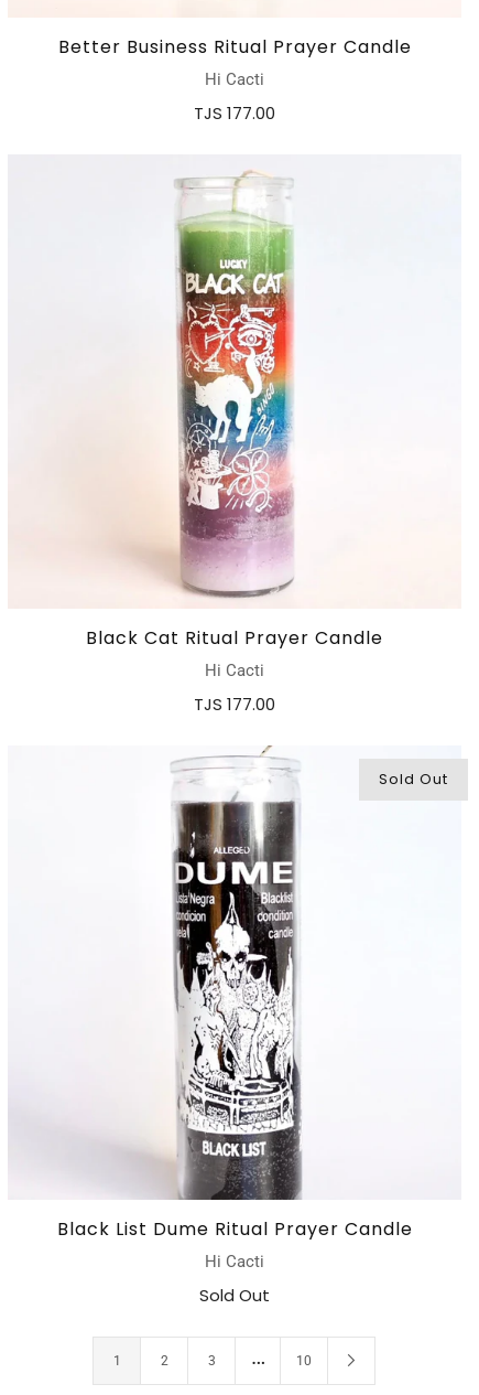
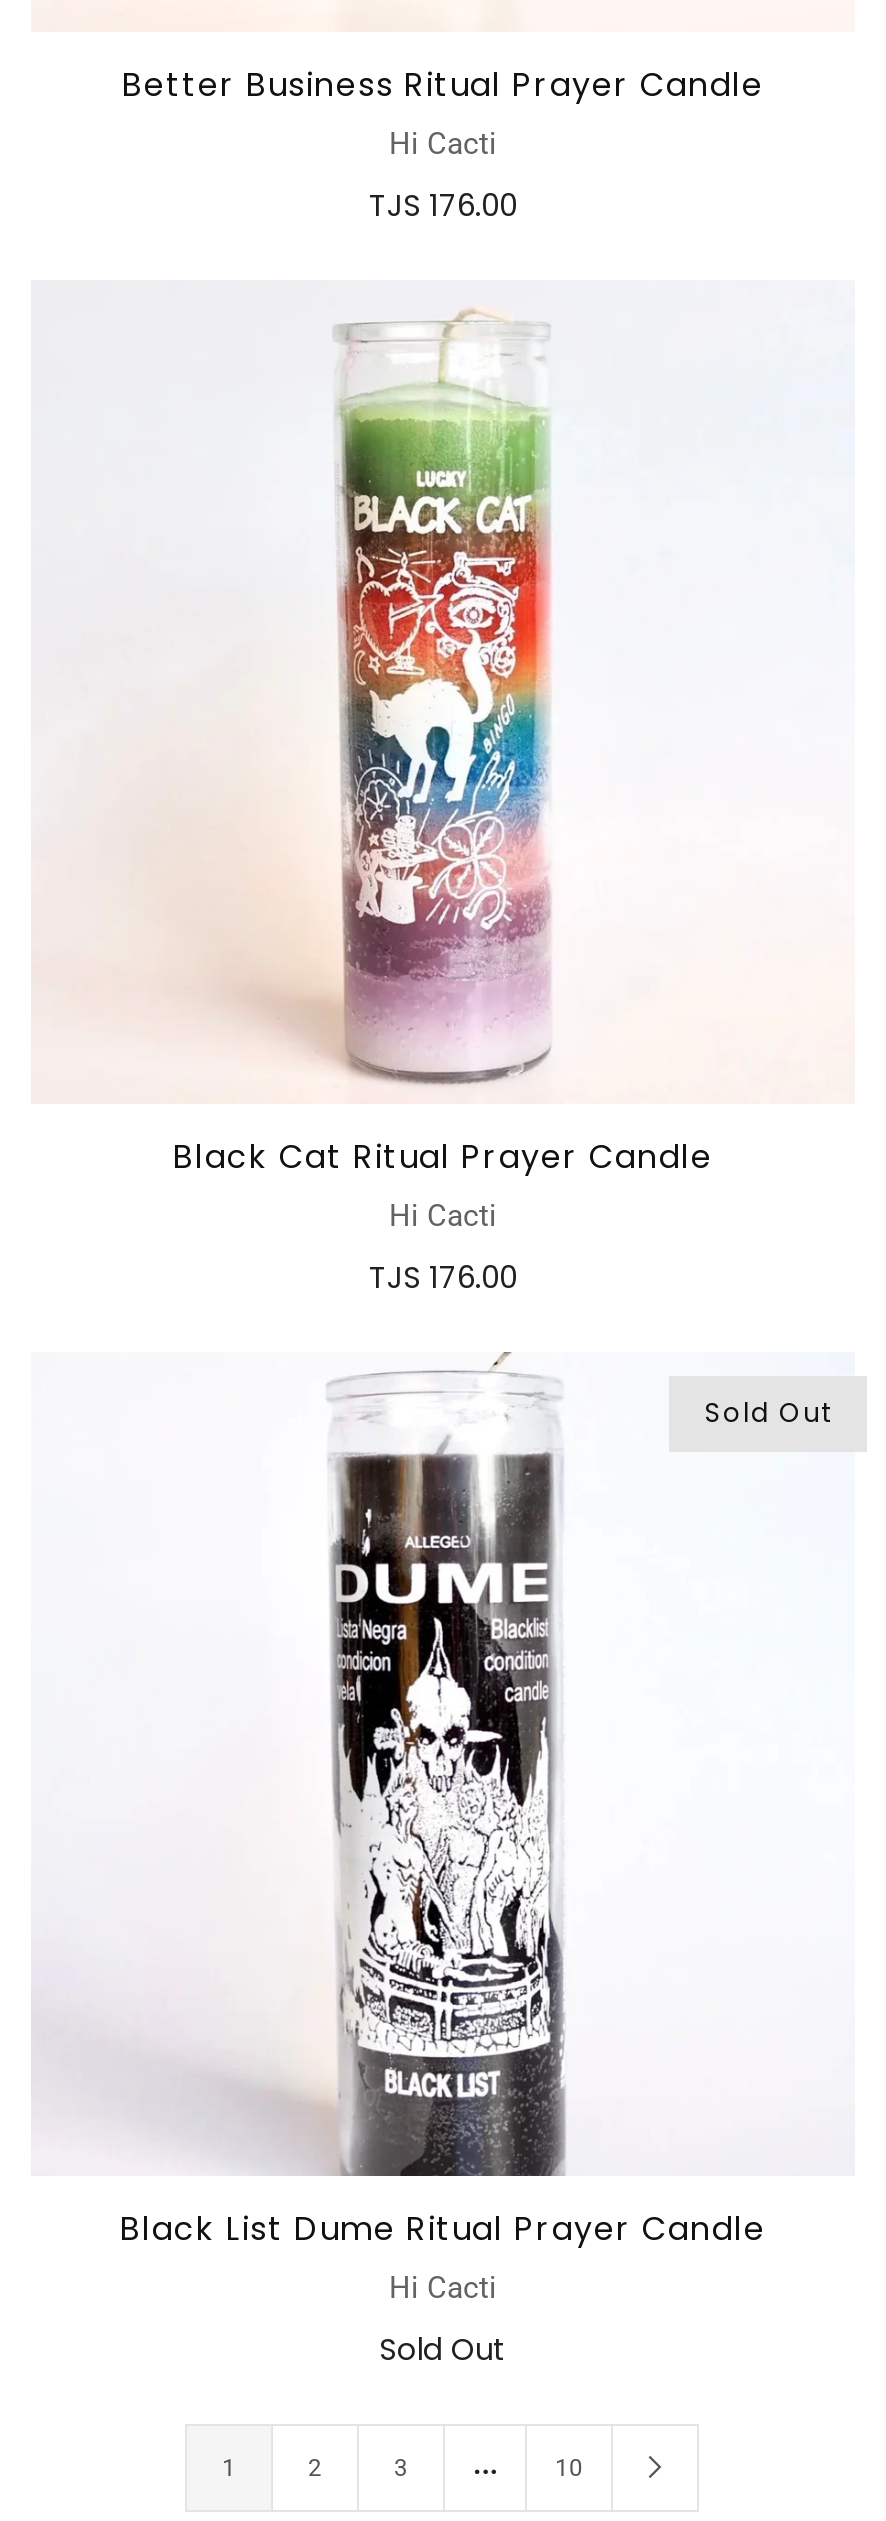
- TJS 177.00
+ TJS 176.00

- TJS 177.00
+ TJS 176.00
